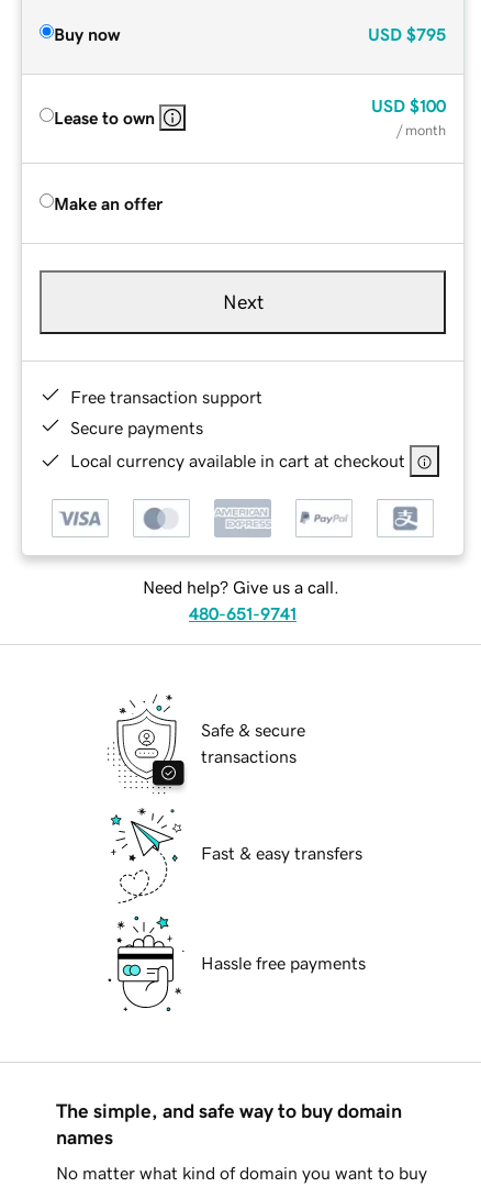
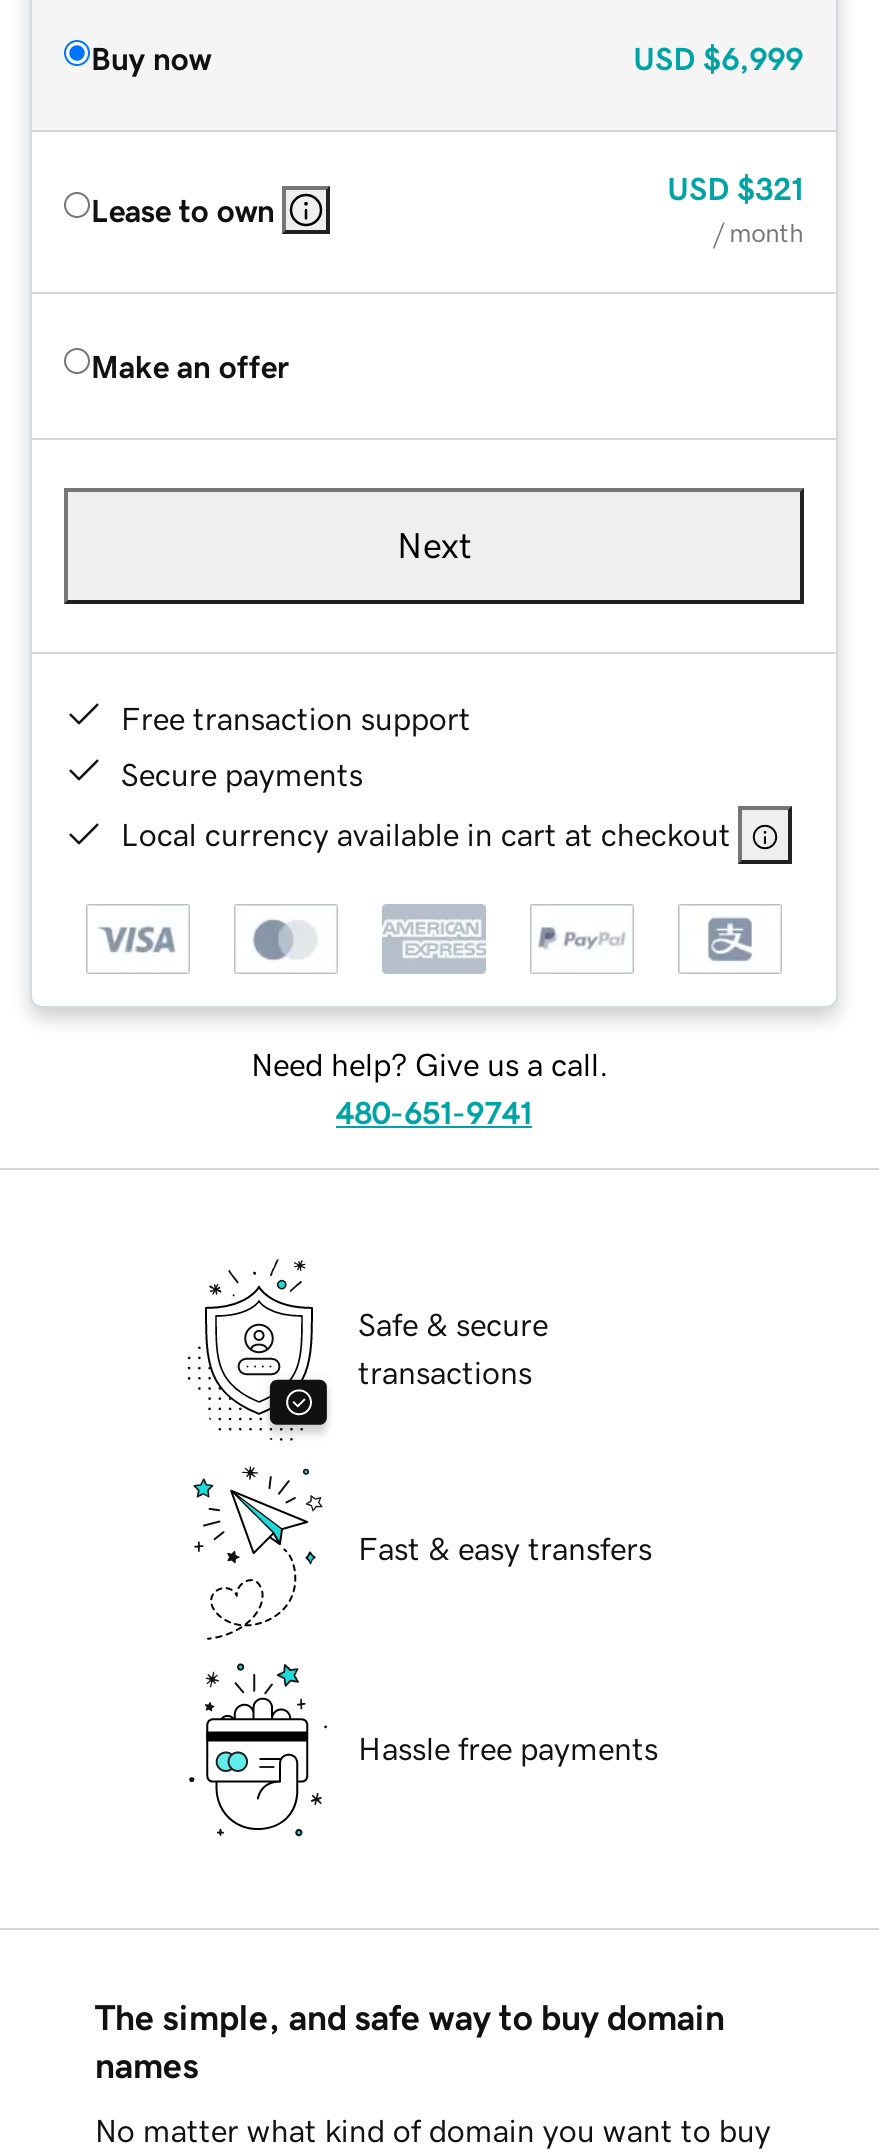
- USD $795
+ USD $6,999

- USD $100
+ USD $321
